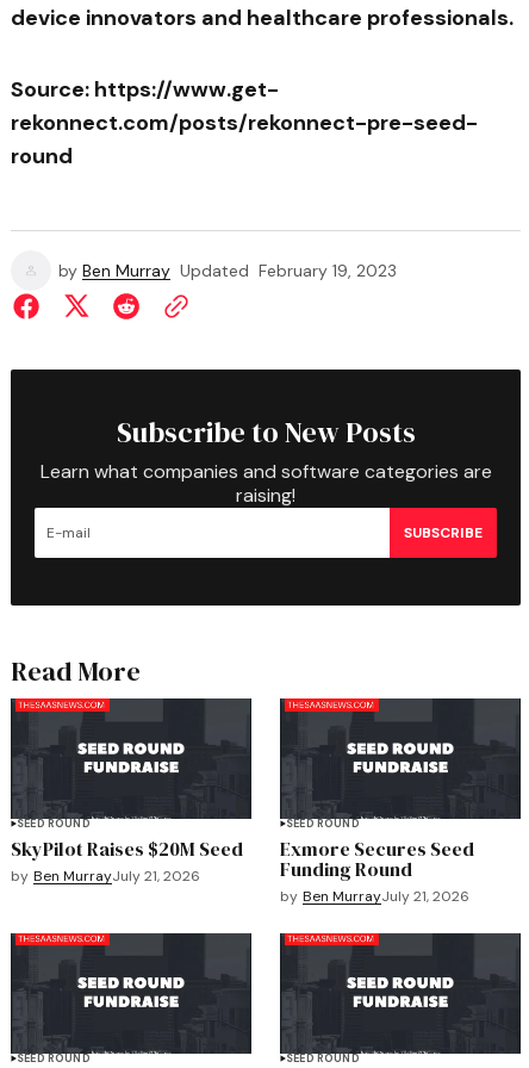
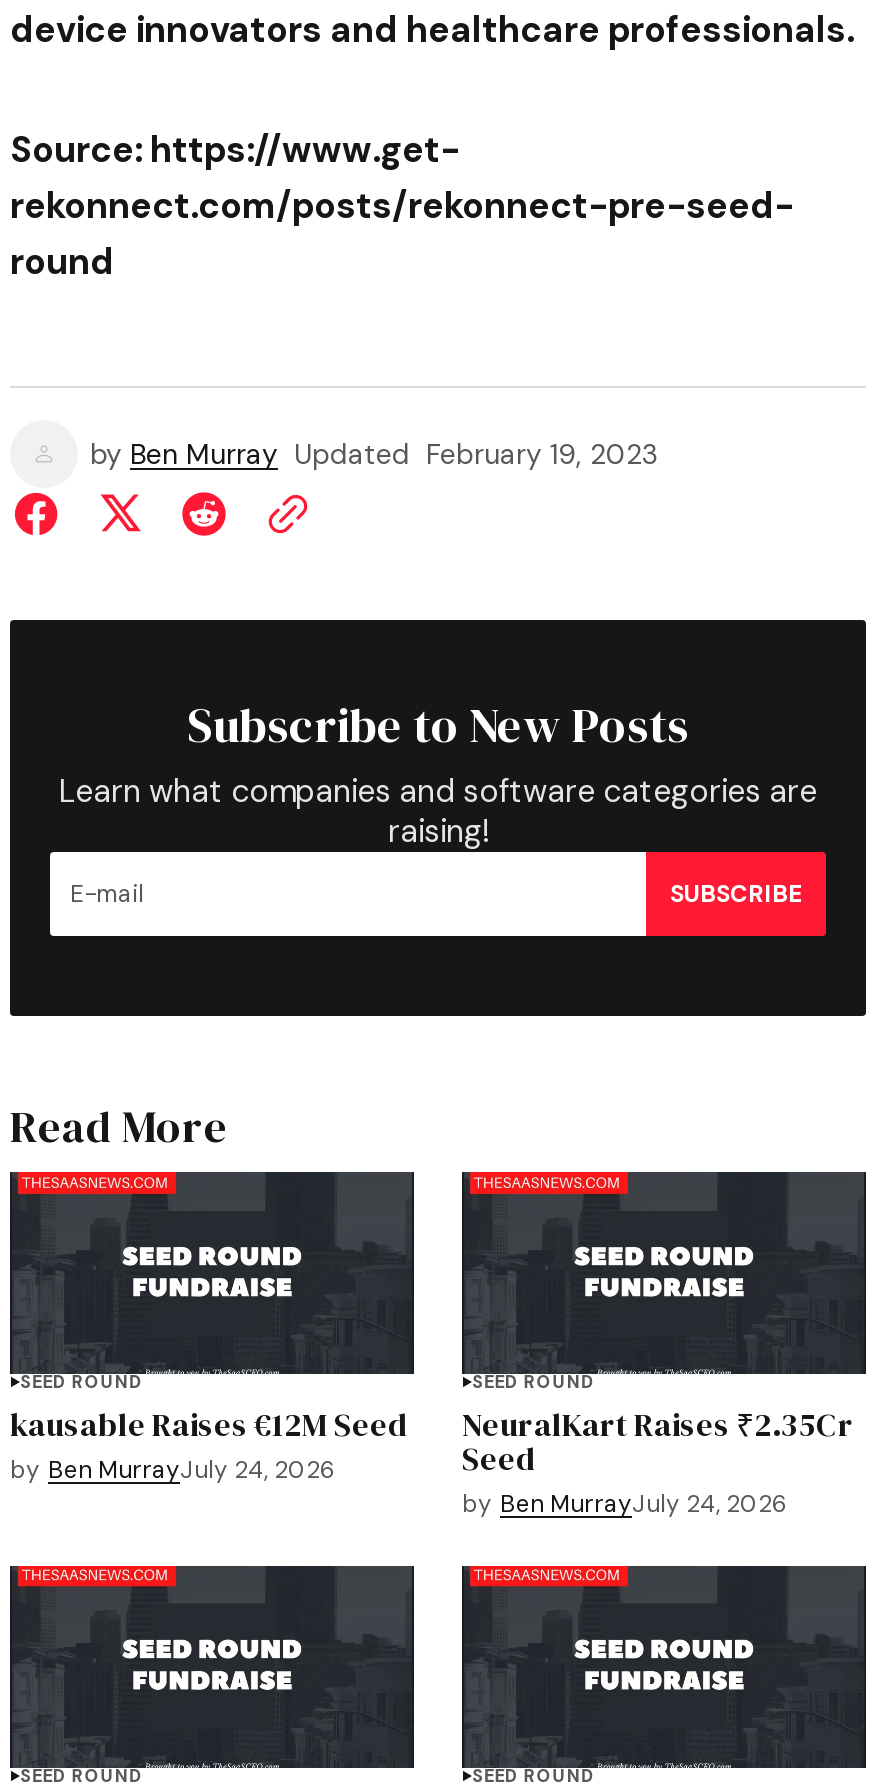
- SkyPilot Raises $20M Seed
+ kausable Raises €12M Seed

- Exmore Secures Seed
- Funding Round
- by Ben MurrayJuly 21, 2026
+ NeuralKart Raises ₹2.35Cr
+ Seed
+ by Ben MurrayJuly 24, 2026

- by Ben MurrayJuly 21, 2026
+ by Ben MurrayJuly 24, 2026
